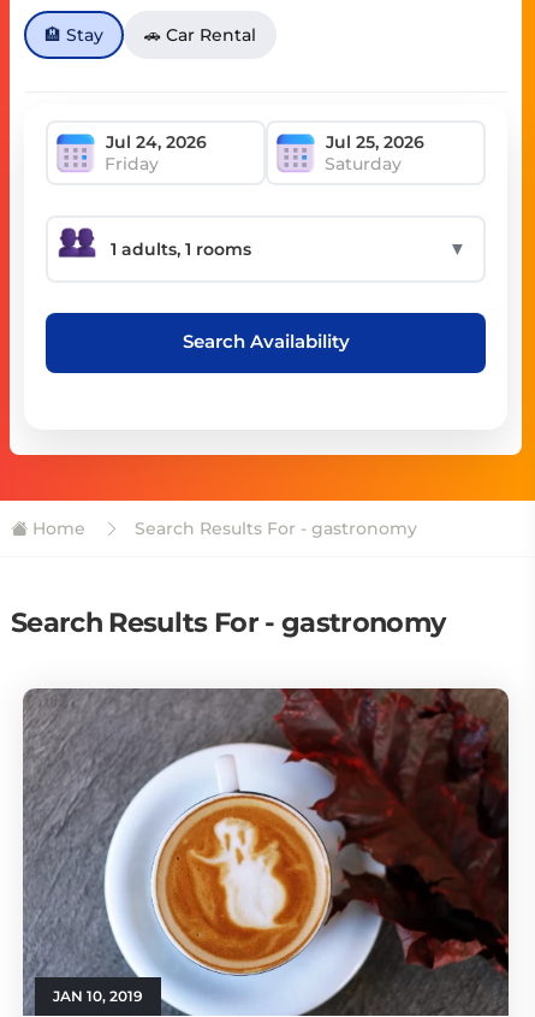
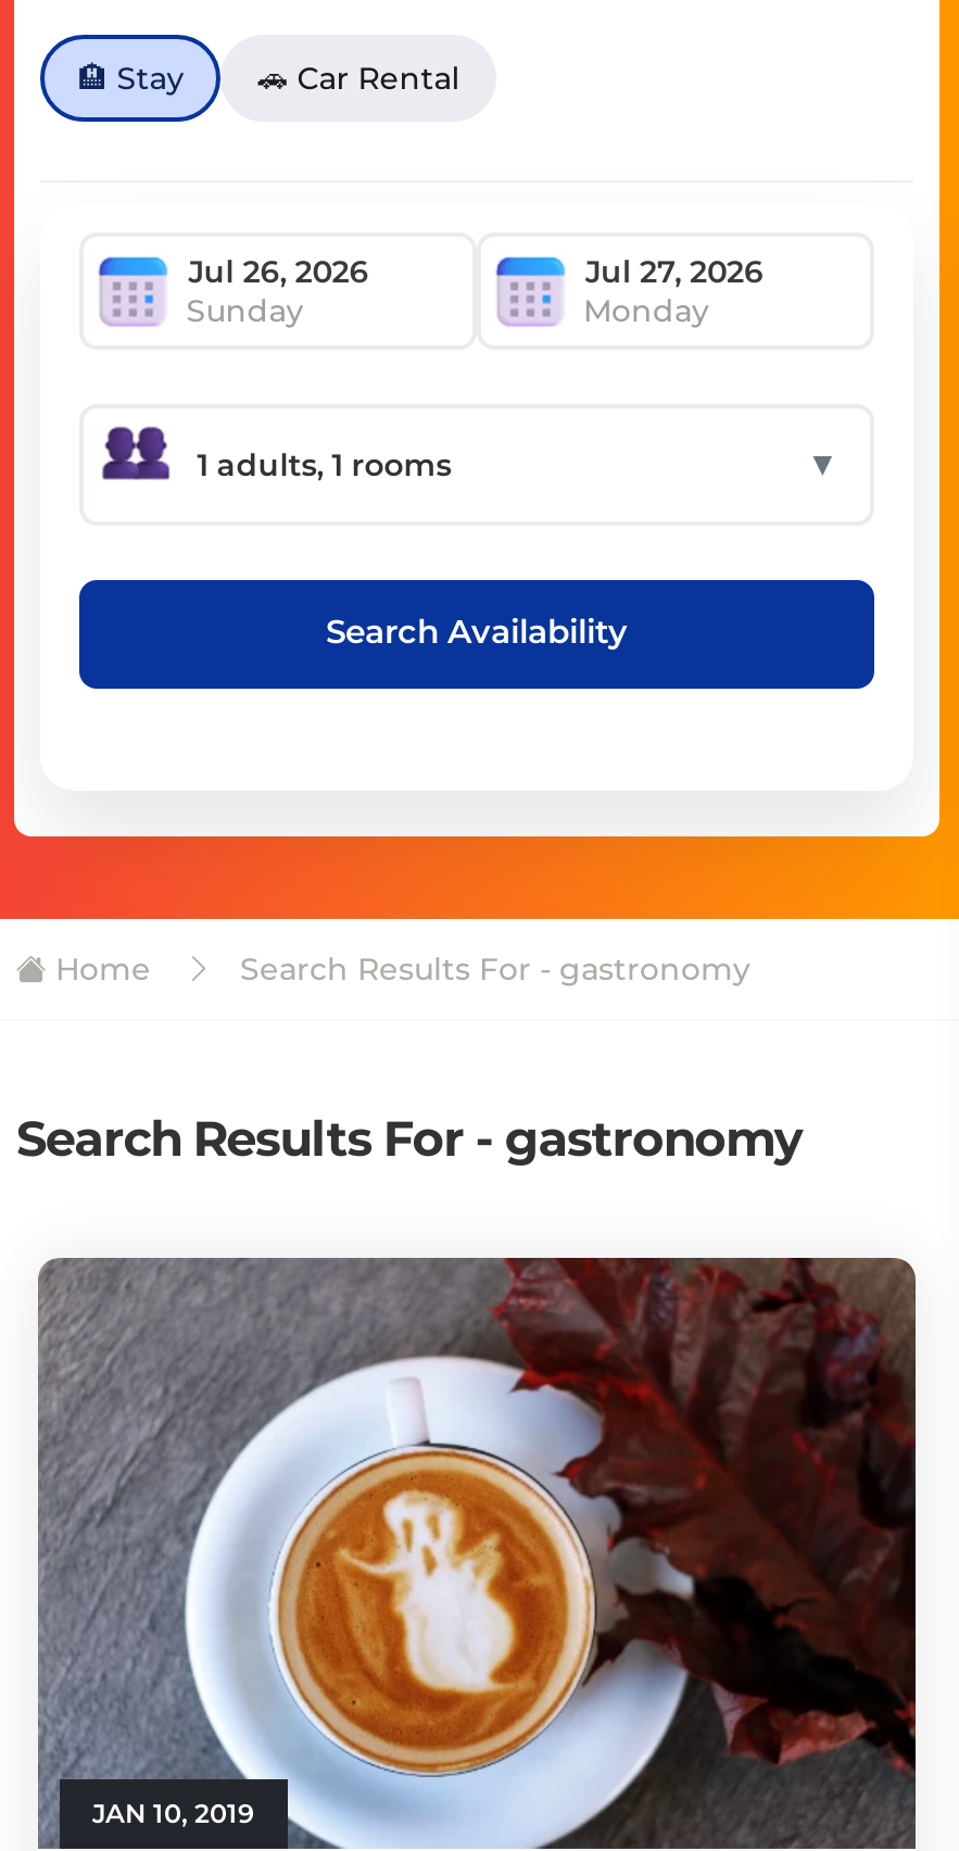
- Friday
- Saturday
+ Sunday
+ Monday
